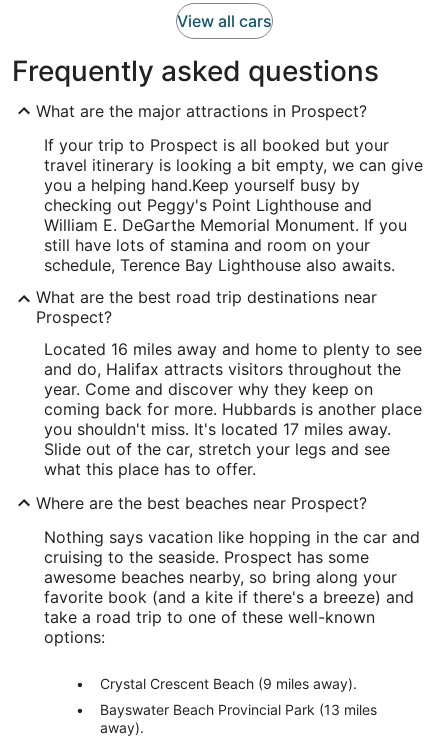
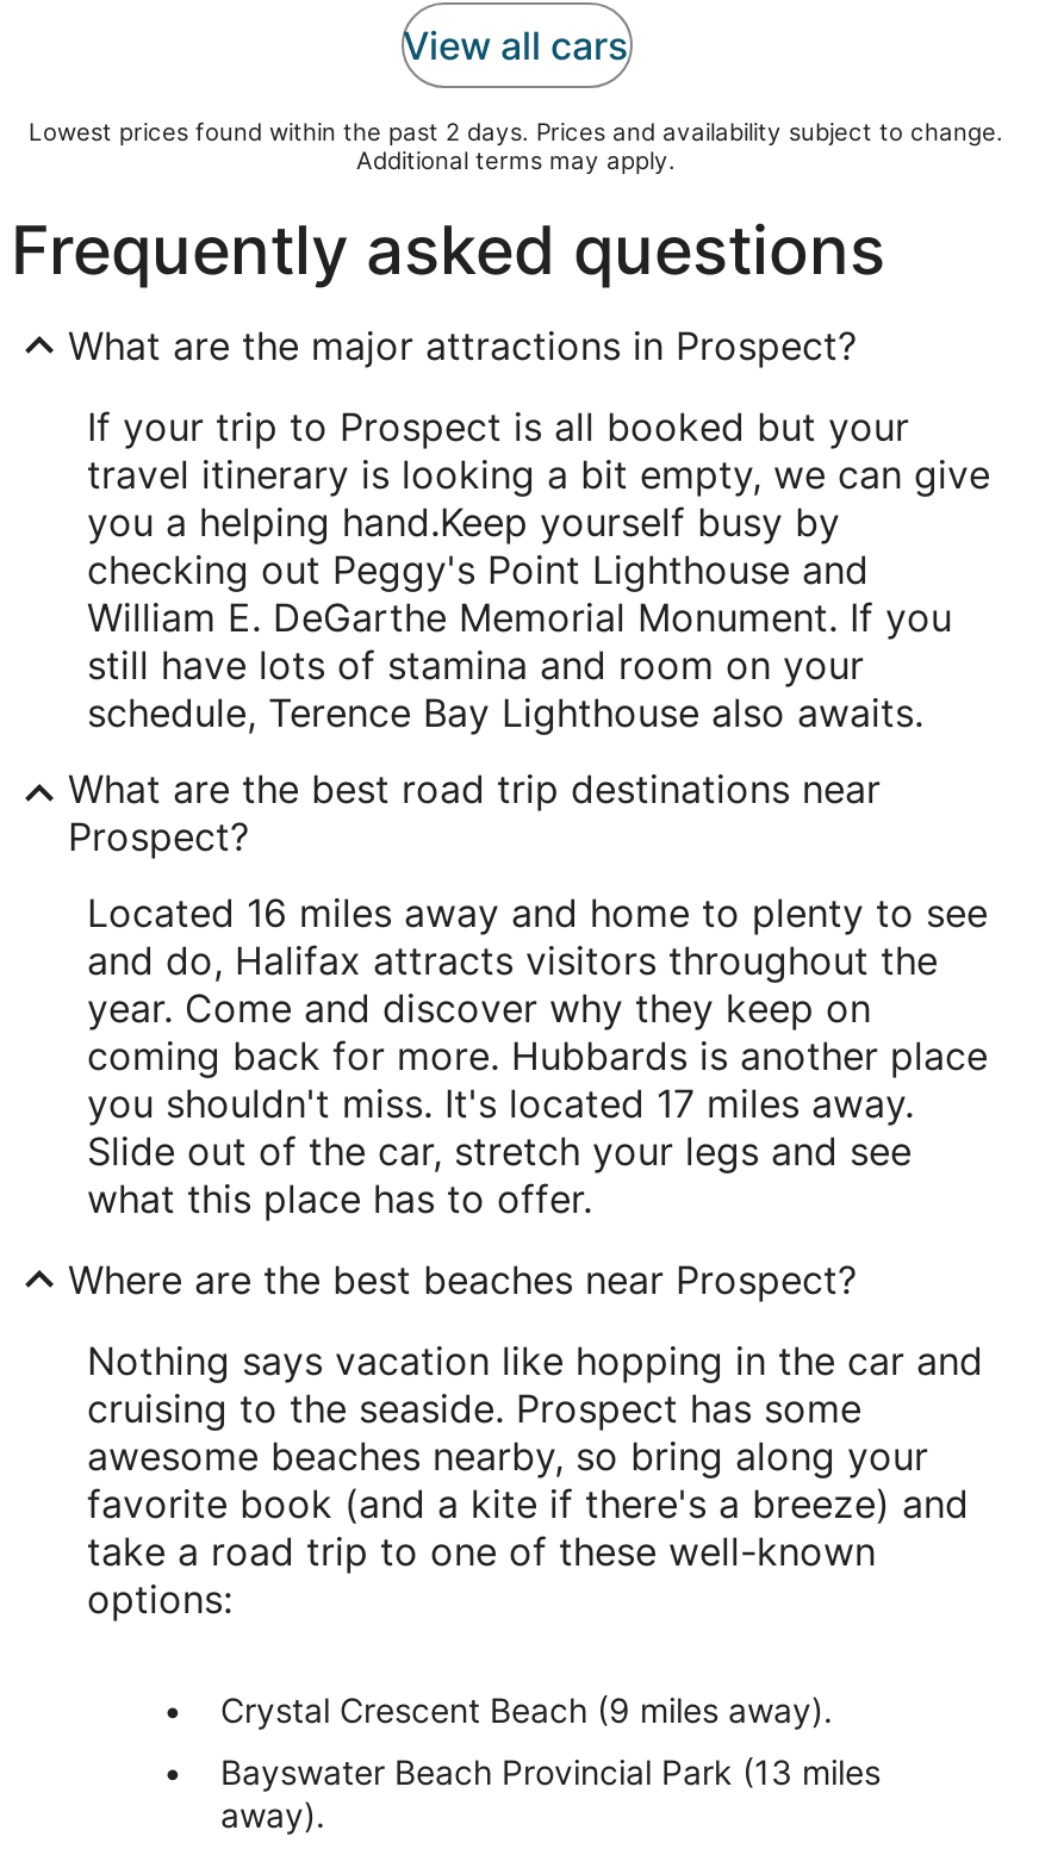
+ Lowest prices found within the past 2 days. Prices and availability subject to change.
+ Additional terms may apply.
